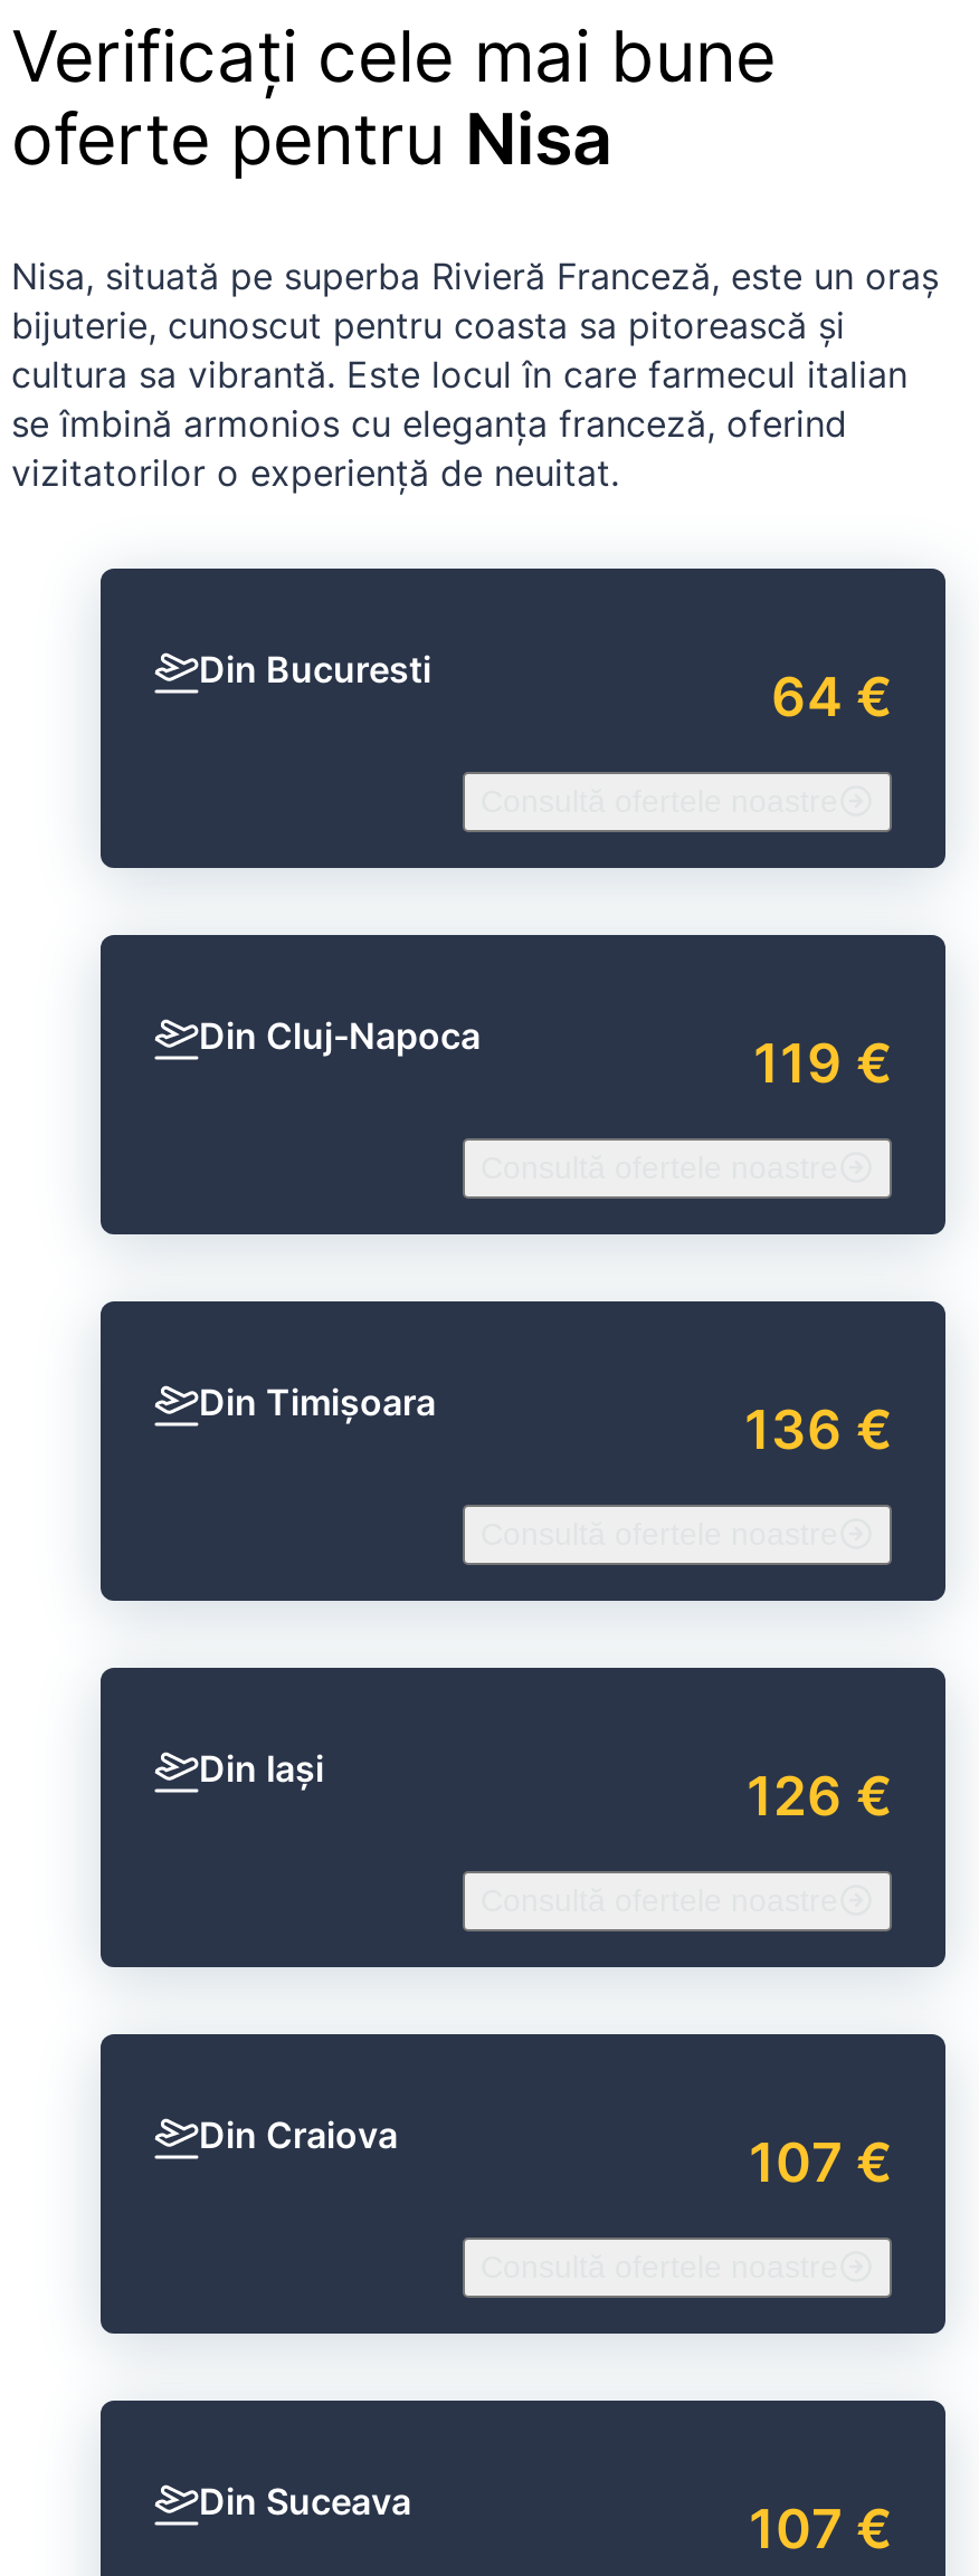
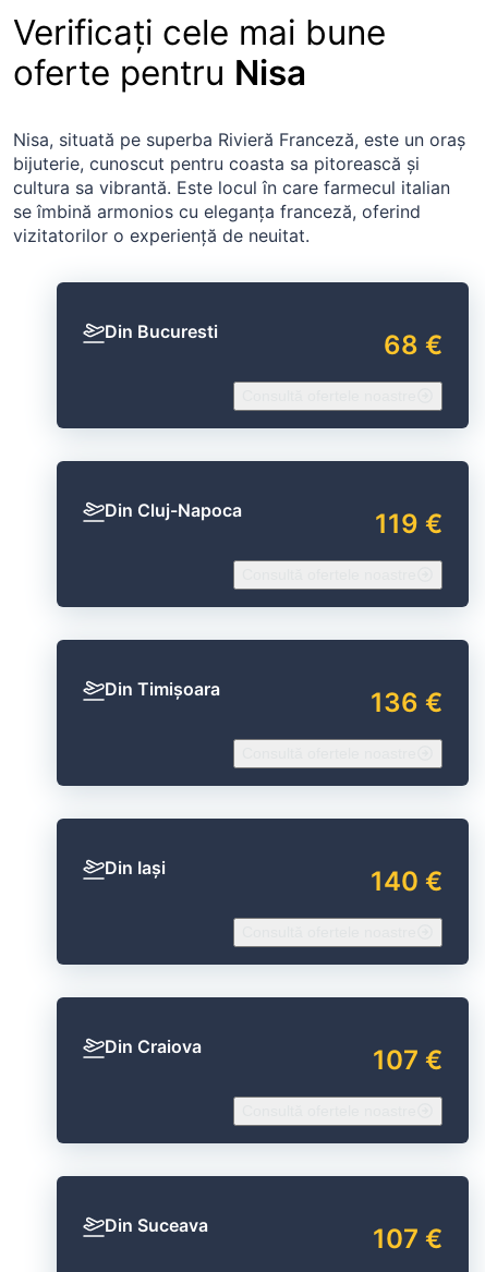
- 64 €
+ 68 €

- 126 €
+ 140 €
